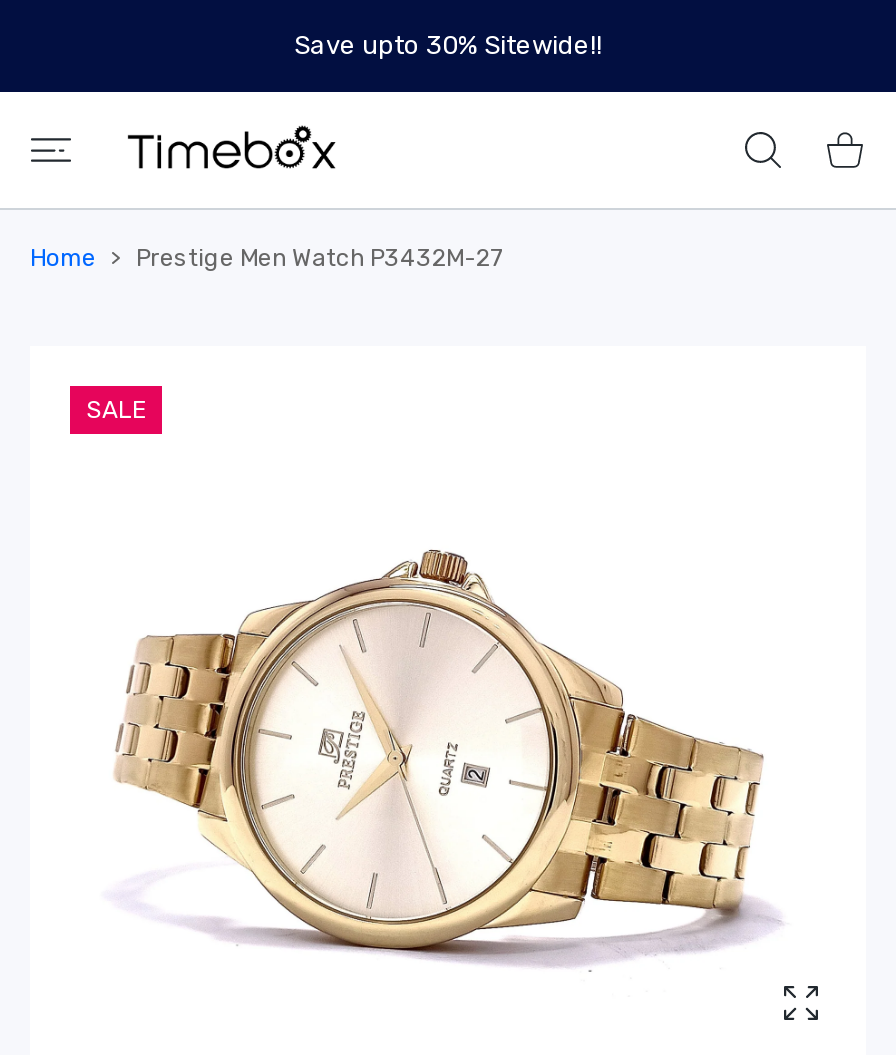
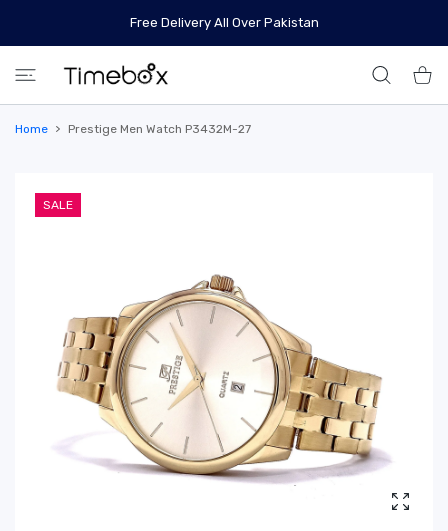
- Save upto 30% Sitewide!!
+ Free Delivery All Over Pakistan
